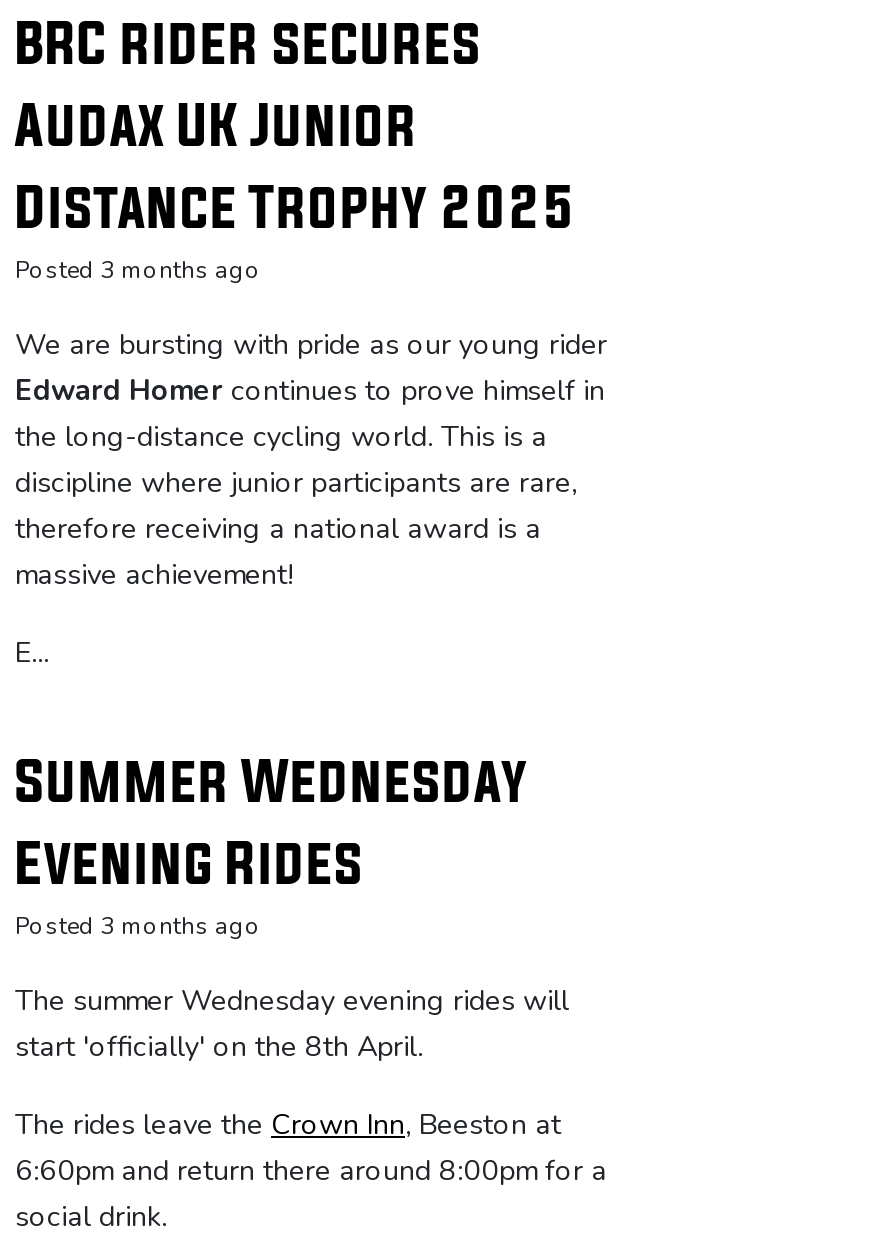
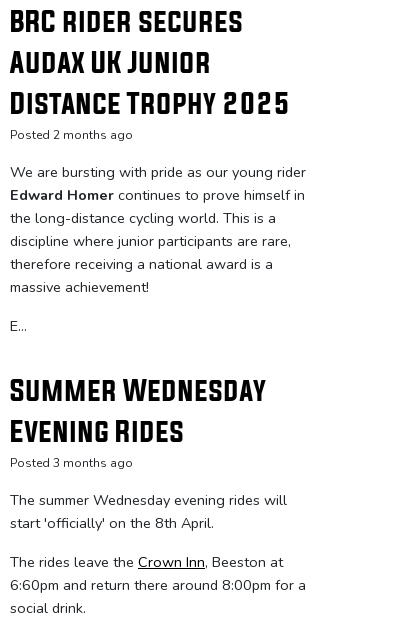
- Posted 3 months ago
+ Posted 2 months ago
